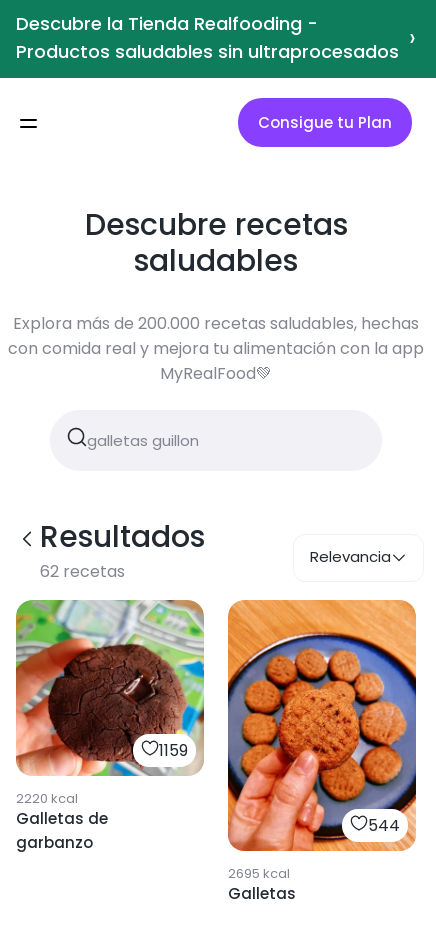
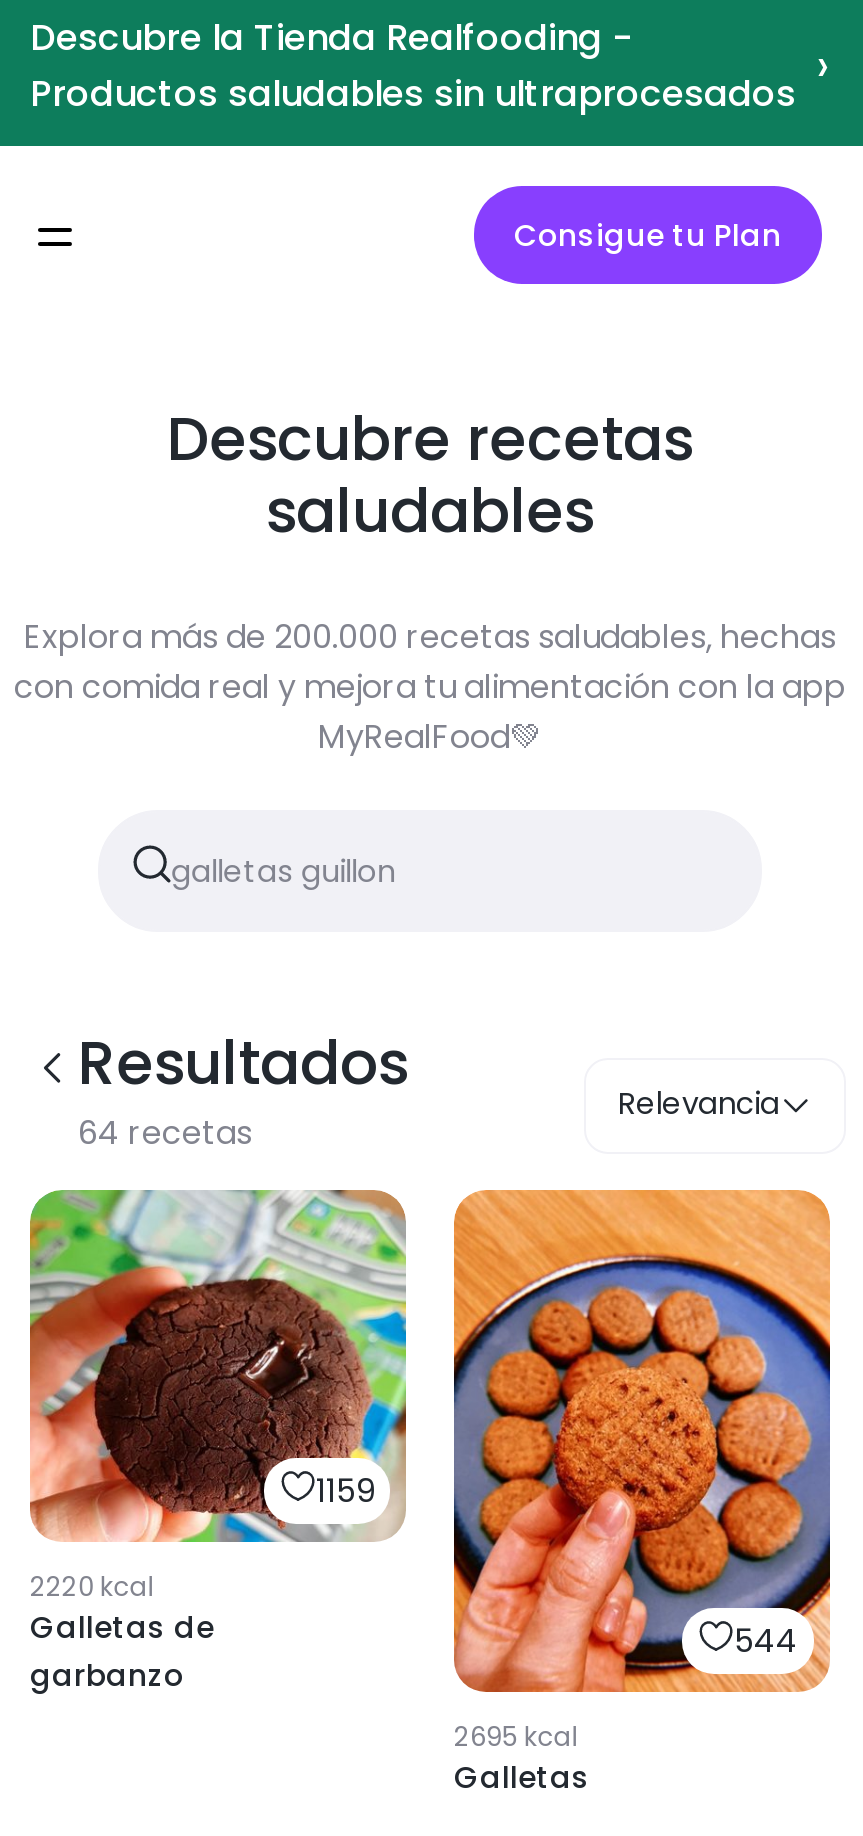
- 62 recetas
+ 64 recetas
